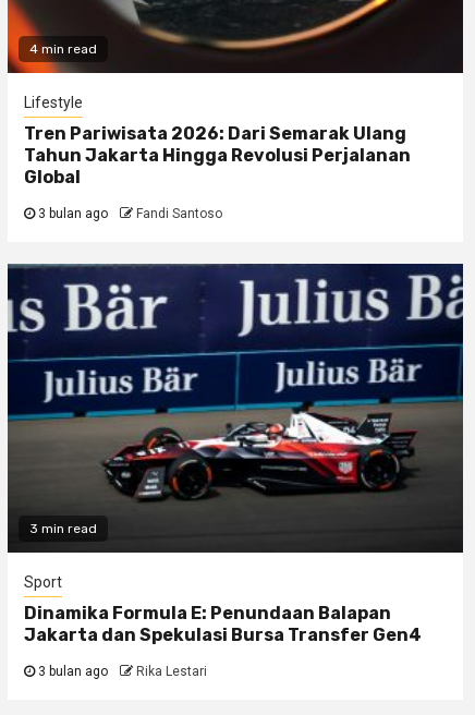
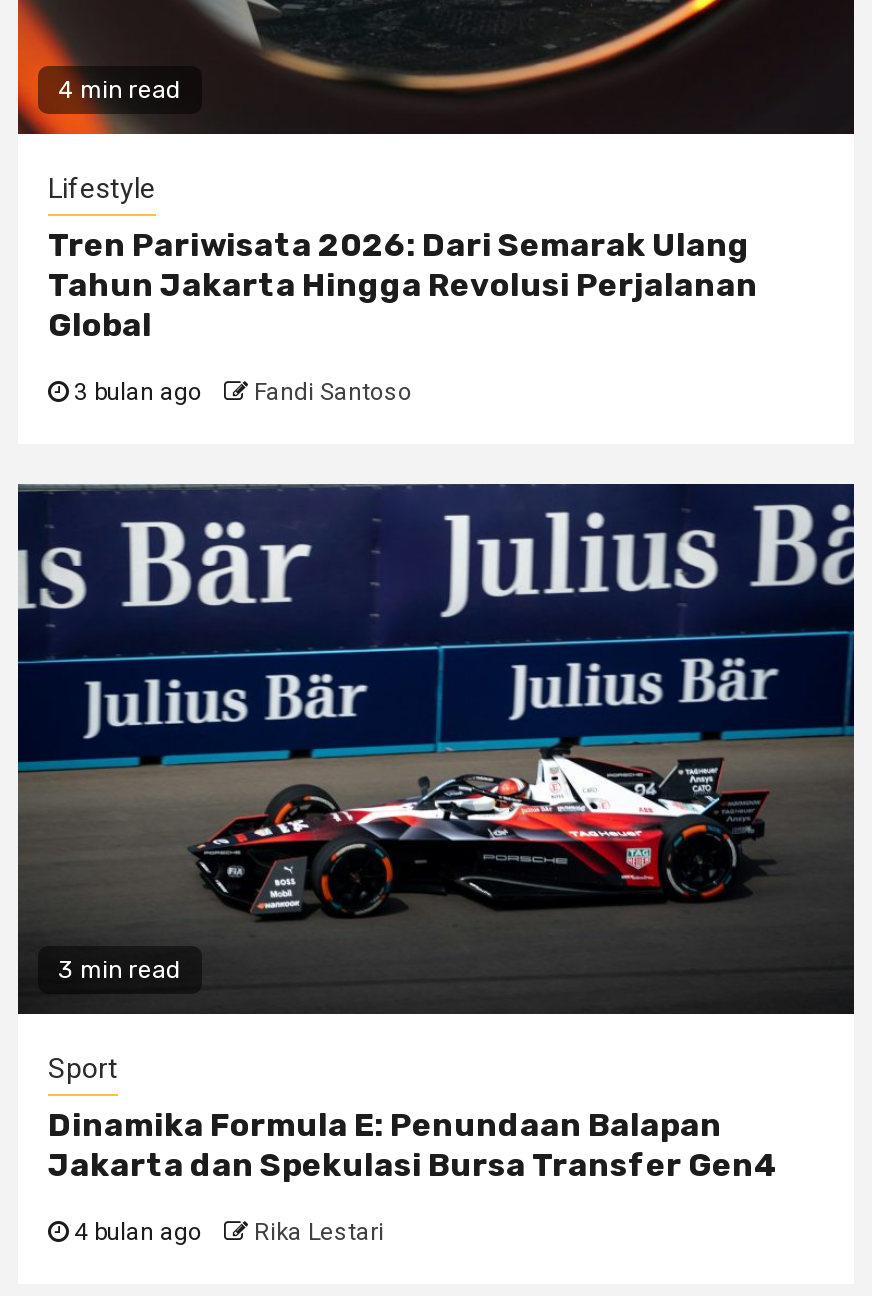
- 3 bulan ago Rika Lestari
+ 4 bulan ago Rika Lestari
